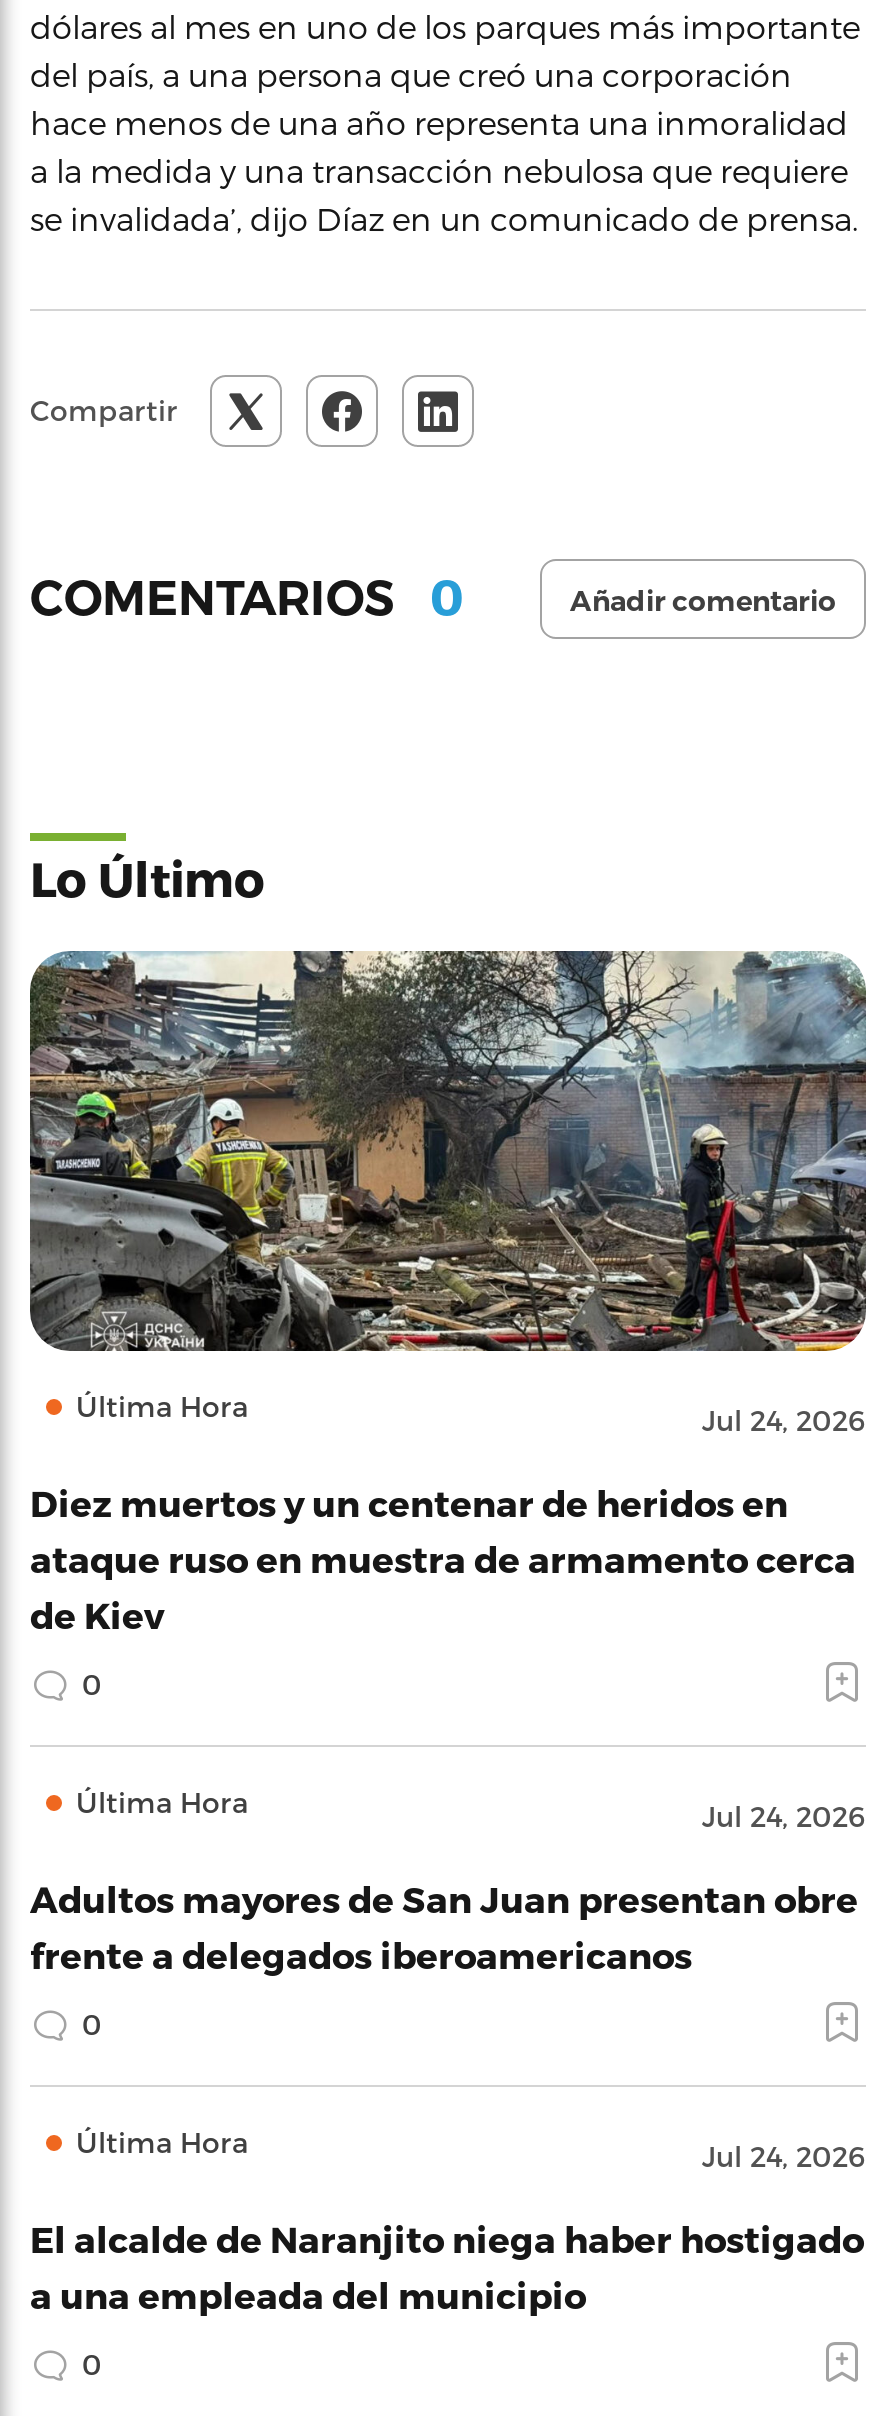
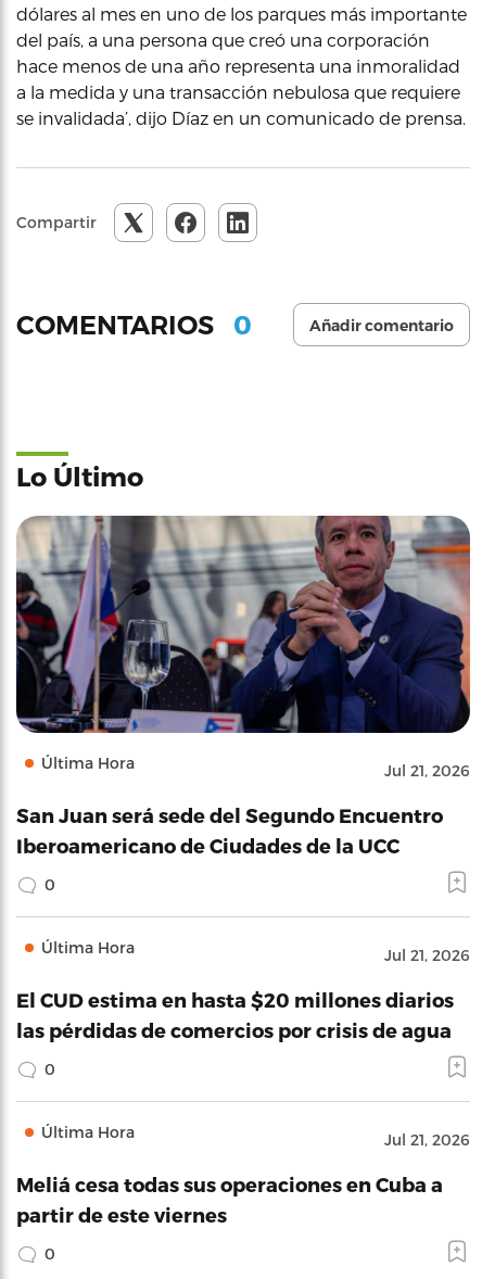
- [image]
- Jul 24, 2026
+ [image]
+ Jul 21, 2026

- Diez muertos y un centenar de heridos en
- ataque ruso en muestra de armamento cerca
- de Kiev
+ San Juan será sede del Segundo Encuentro
+ Iberoamericano de Ciudades de la UCC

- Jul 24, 2026
+ Jul 21, 2026

- Adultos mayores de San Juan presentan obre
- frente a delegados iberoamericanos
+ El CUD estima en hasta $20 millones diarios
+ las pérdidas de comercios por crisis de agua

- Jul 24, 2026
+ Jul 21, 2026

- El alcalde de Naranjito niega haber hostigado
- a una empleada del municipio
+ Meliá cesa todas sus operaciones en Cuba a
+ partir de este viernes
